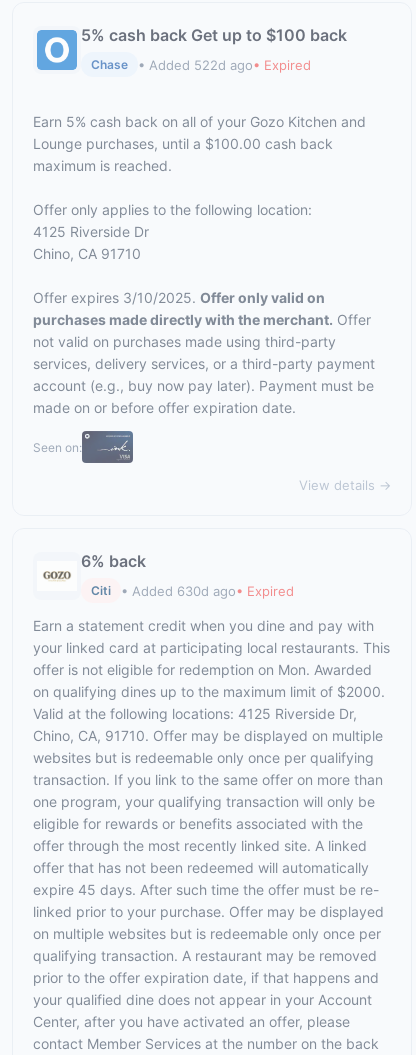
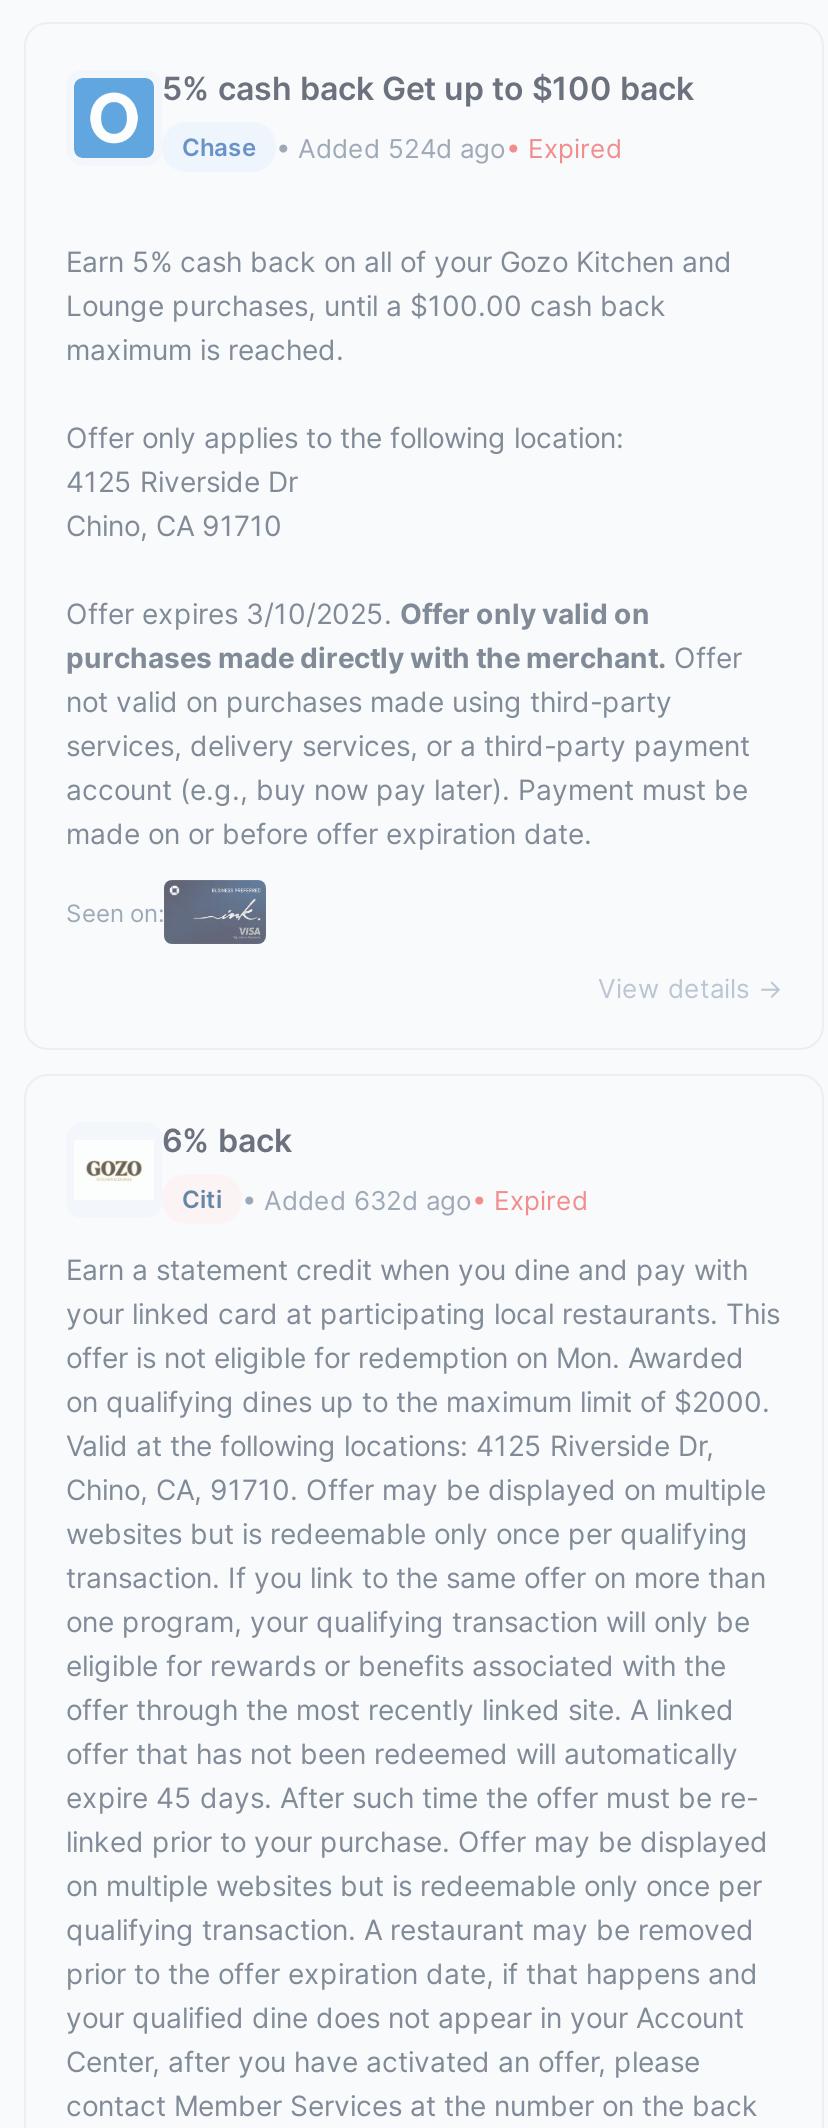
- • Added 522d ago• Expired
+ • Added 524d ago• Expired

- • Added 630d ago• Expired
+ • Added 632d ago• Expired
